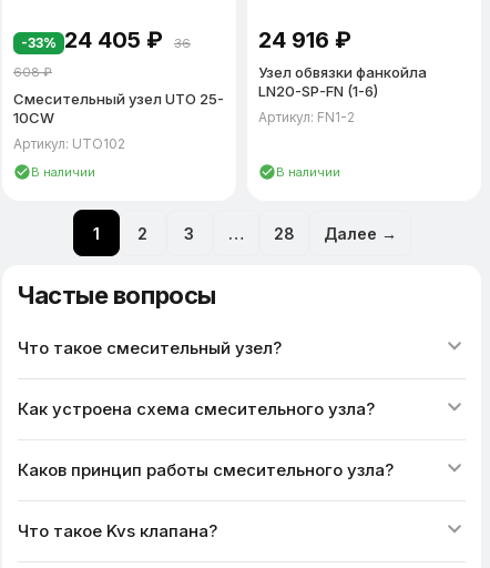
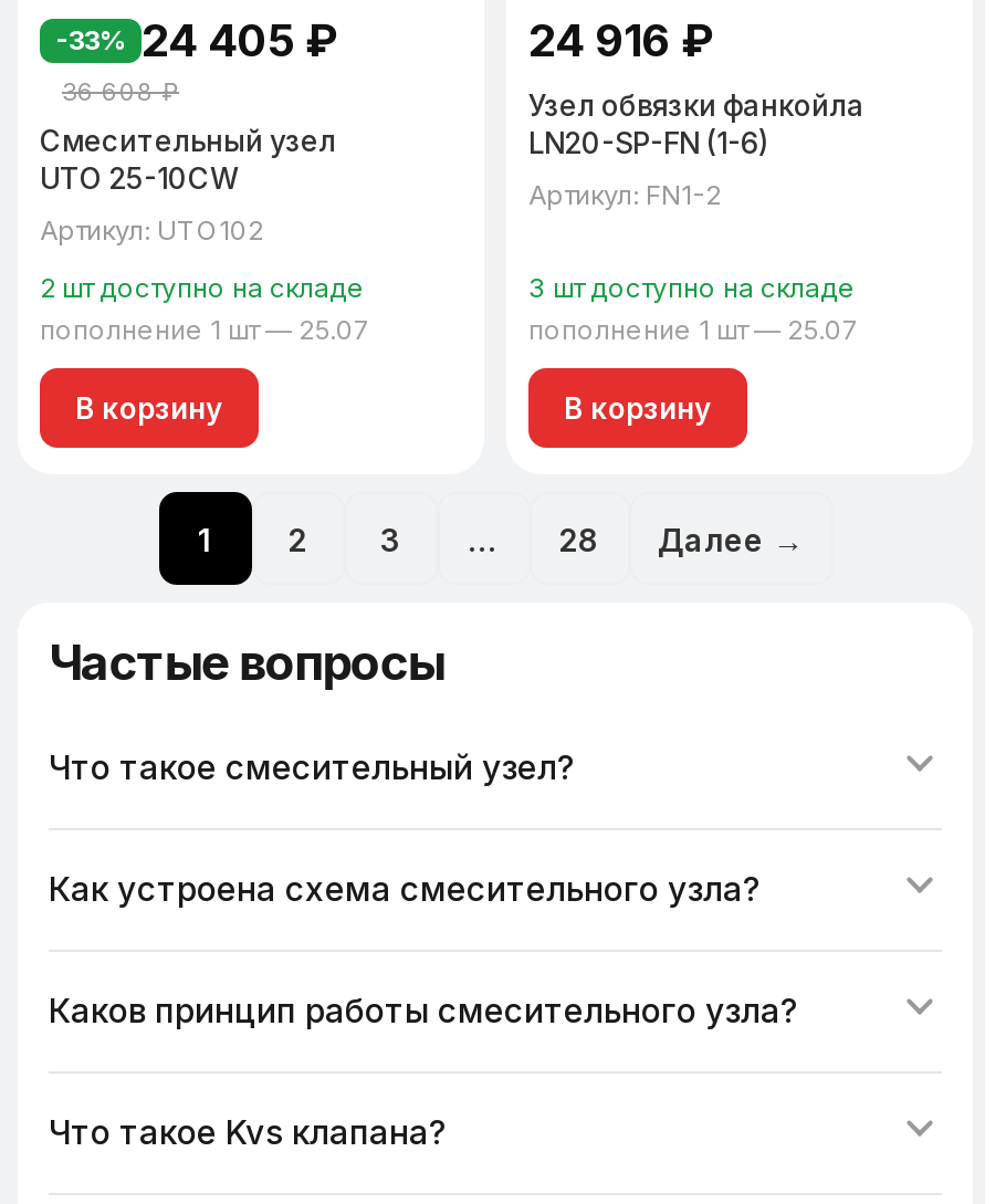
- В наличии
+ 2 шт доступно на складе
+ пополнение 1 шт — 25.07
+ В корзину

- В наличии
+ 3 шт доступно на складе
+ пополнение 1 шт — 25.07
+ В корзину
